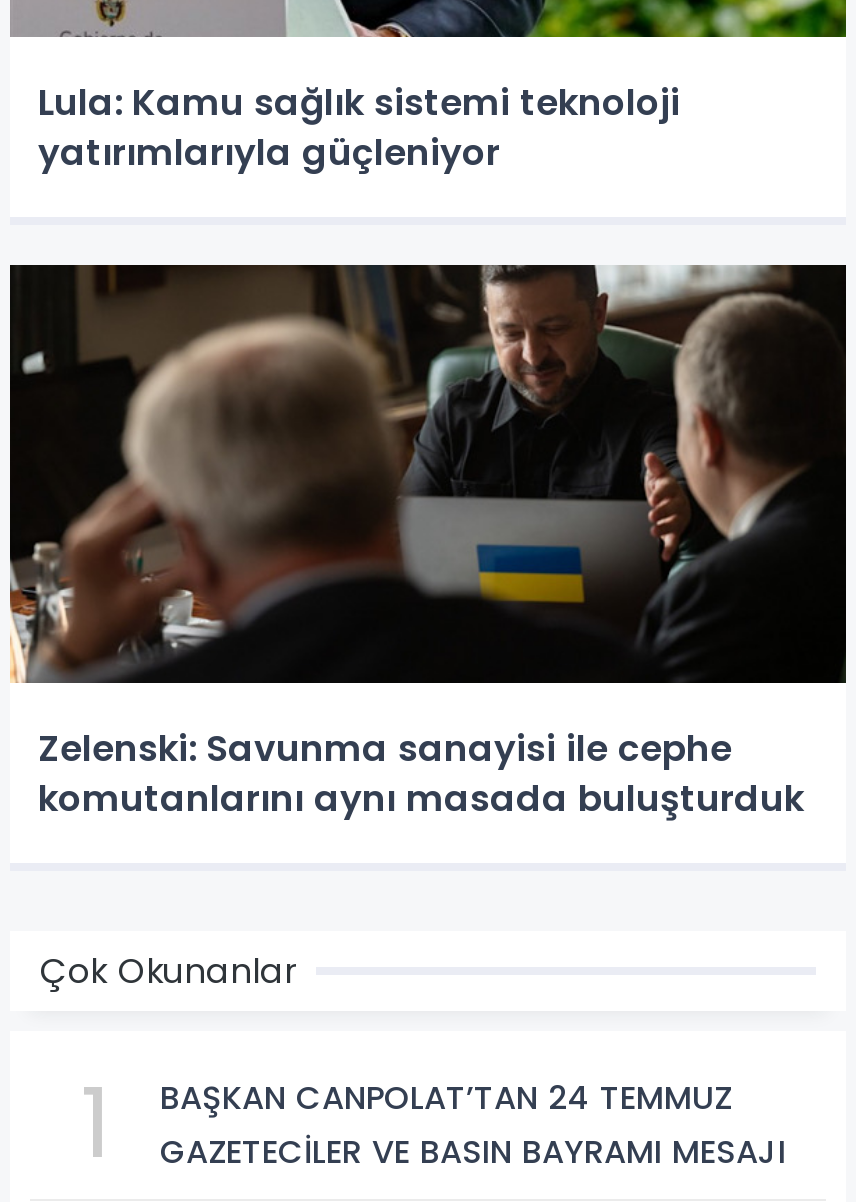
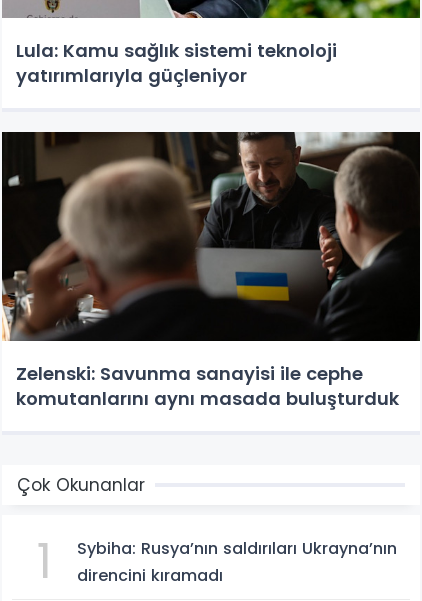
- BAŞKAN CANPOLAT’TAN 24 TEMMUZ
- GAZETECİLER VE BASIN BAYRAMI MESAJI
+ Sybiha: Rusya’nın saldırıları Ukrayna’nın
+ direncini kıramadı
